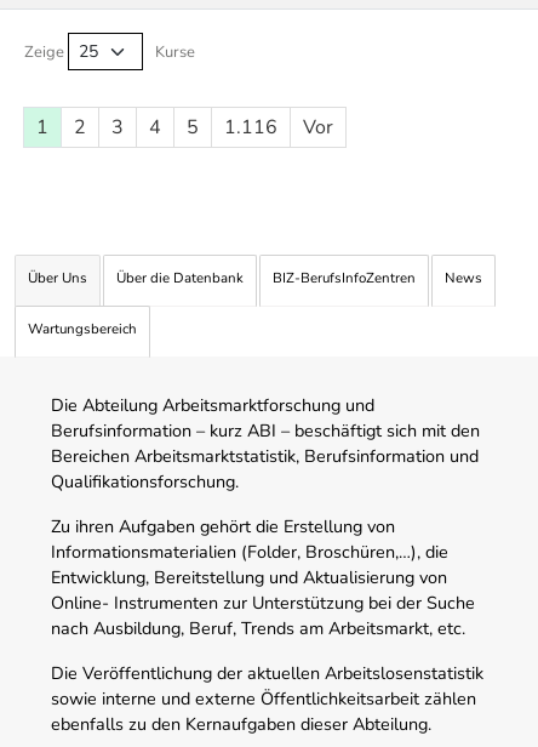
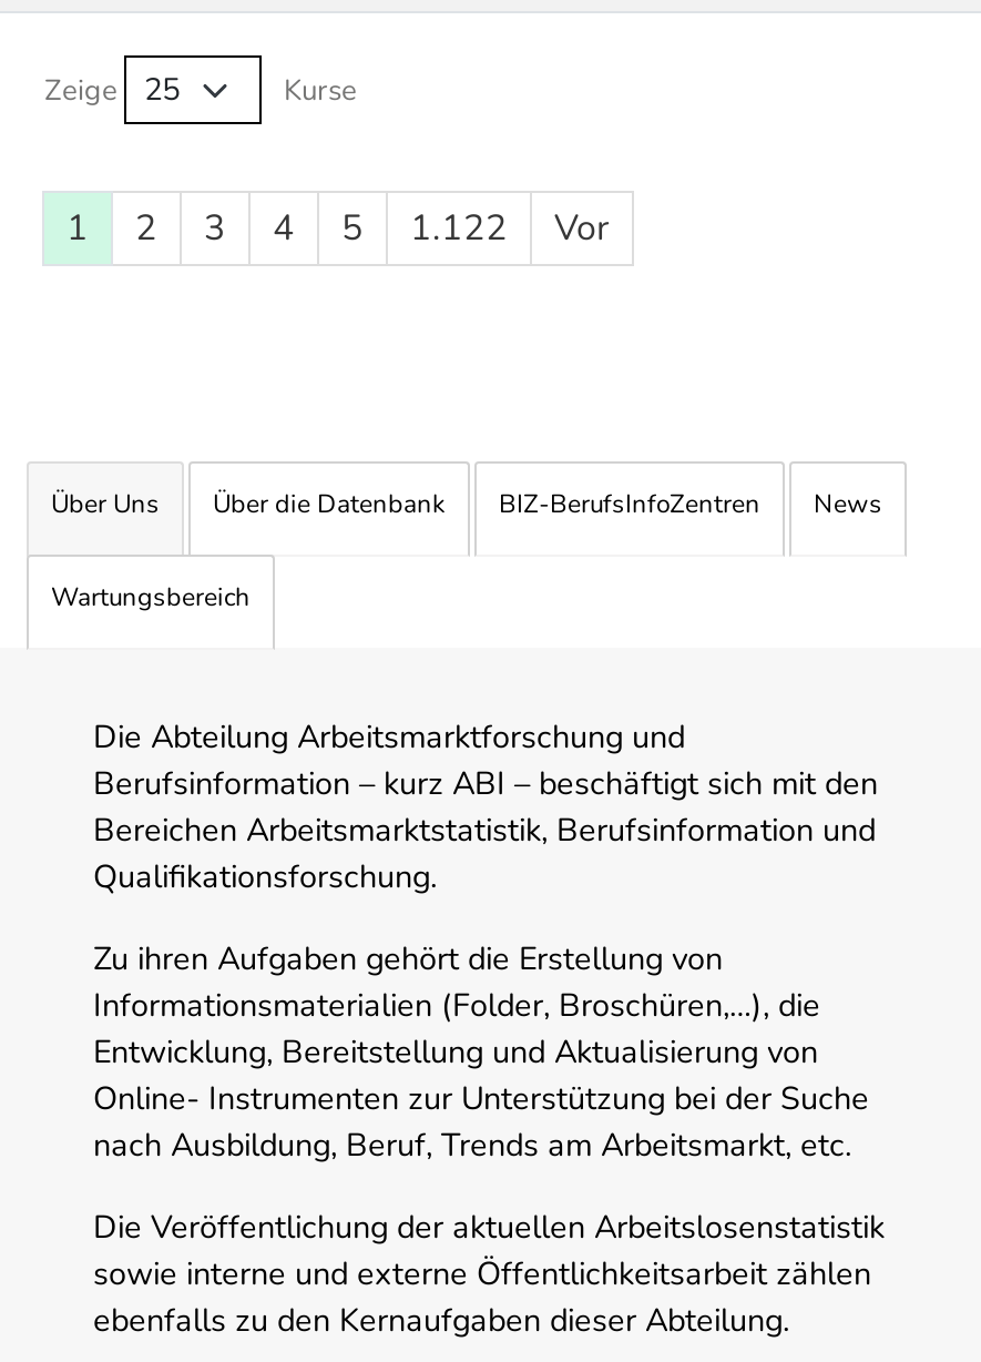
- 1 2 3 4 5 1.116 Vor
+ 1 2 3 4 5 1.122 Vor
